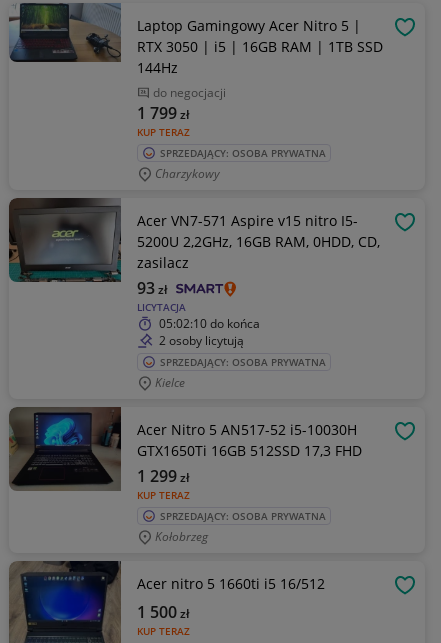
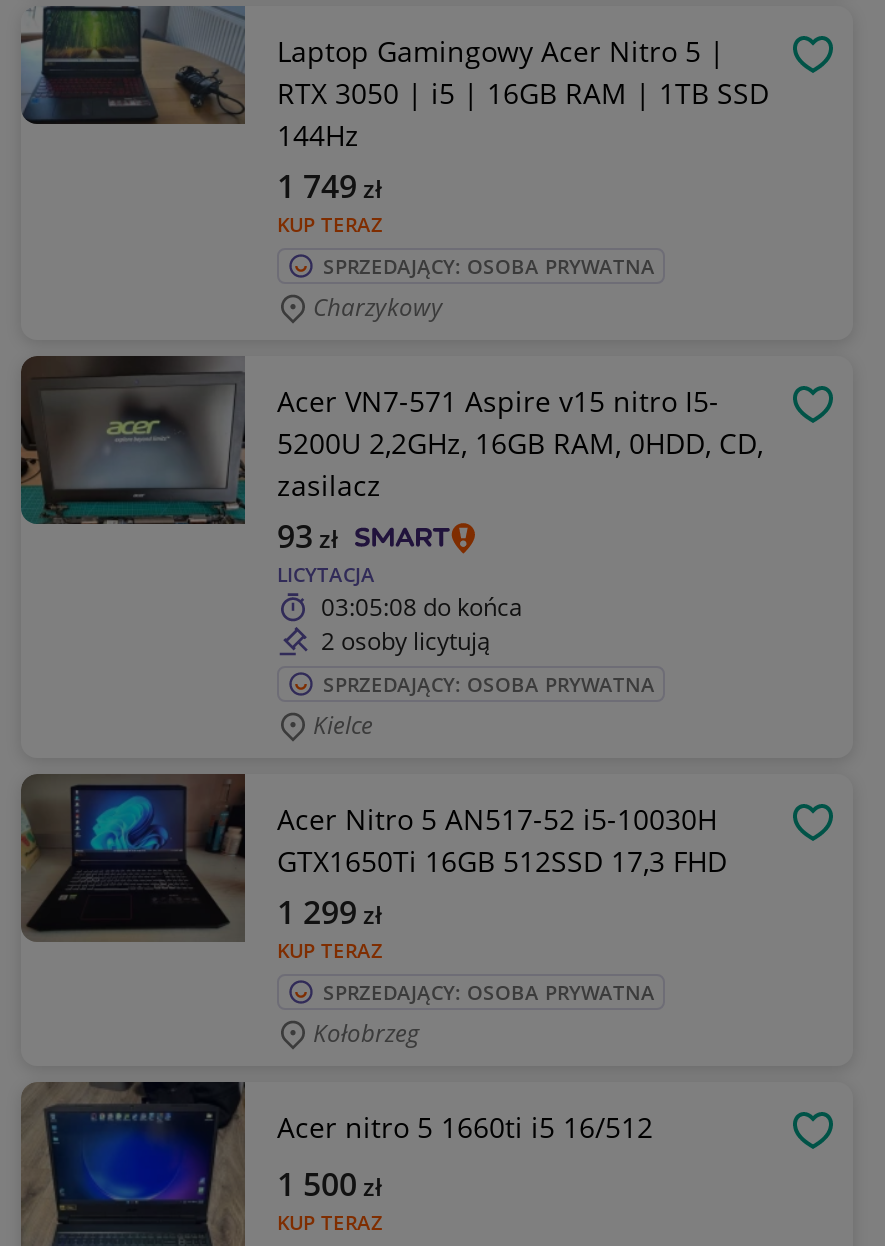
- do negocjacji

- 1 799 zł
+ 1 749 zł

- 05:02:10 do końca
+ 03:05:08 do końca
